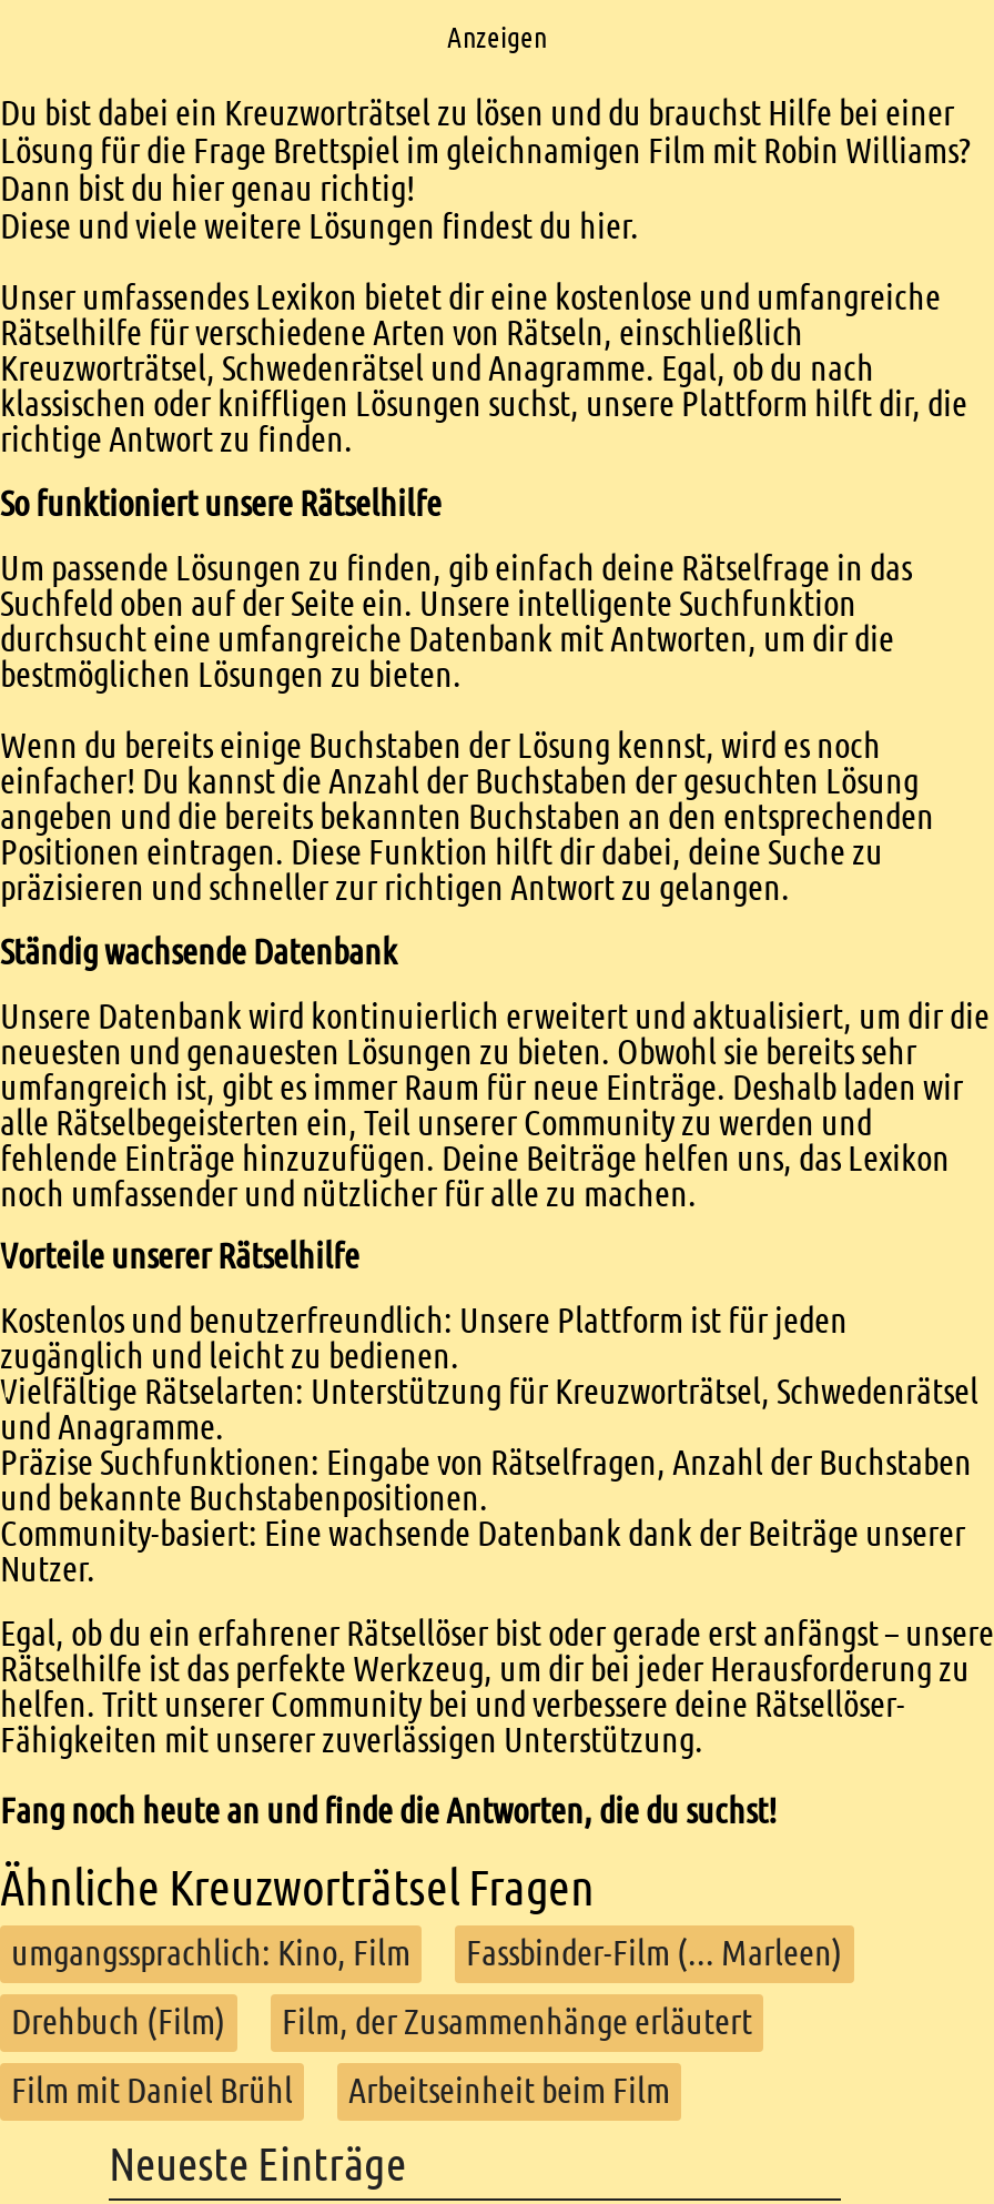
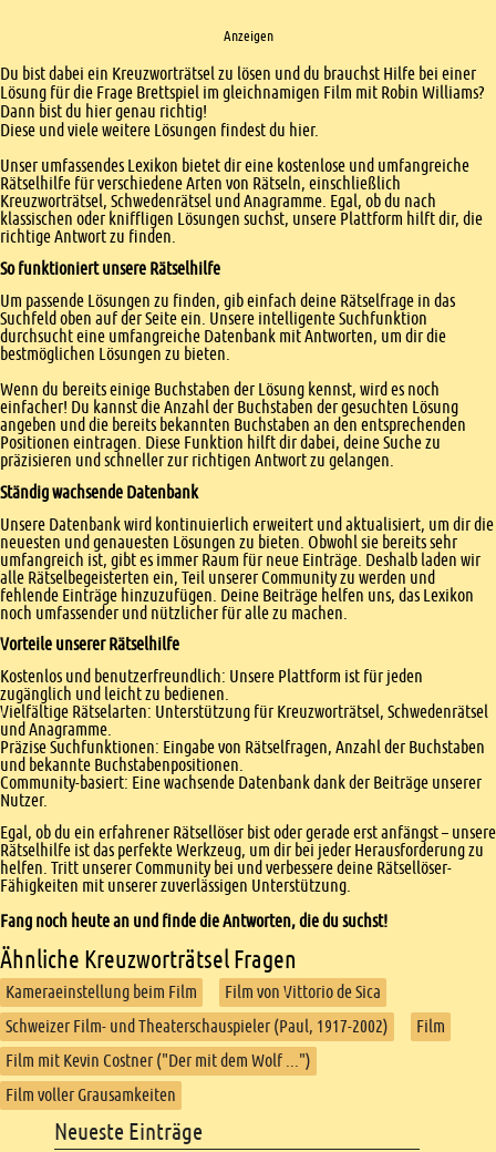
- umgangssprachlich: Kino, Film
- Fassbinder-Film (... Marleen)
- Drehbuch (Film)
- Film, der Zusammenhänge erläutert
- Film mit Daniel Brühl
- Arbeitseinheit beim Film
+ Kameraeinstellung beim Film
+ Film von Vittorio de Sica
+ Schweizer Film- und Theaterschauspieler (Paul, 1917-2002)
+ Film
+ Film mit Kevin Costner ("Der mit dem Wolf ...")
+ Film voller Grausamkeiten
